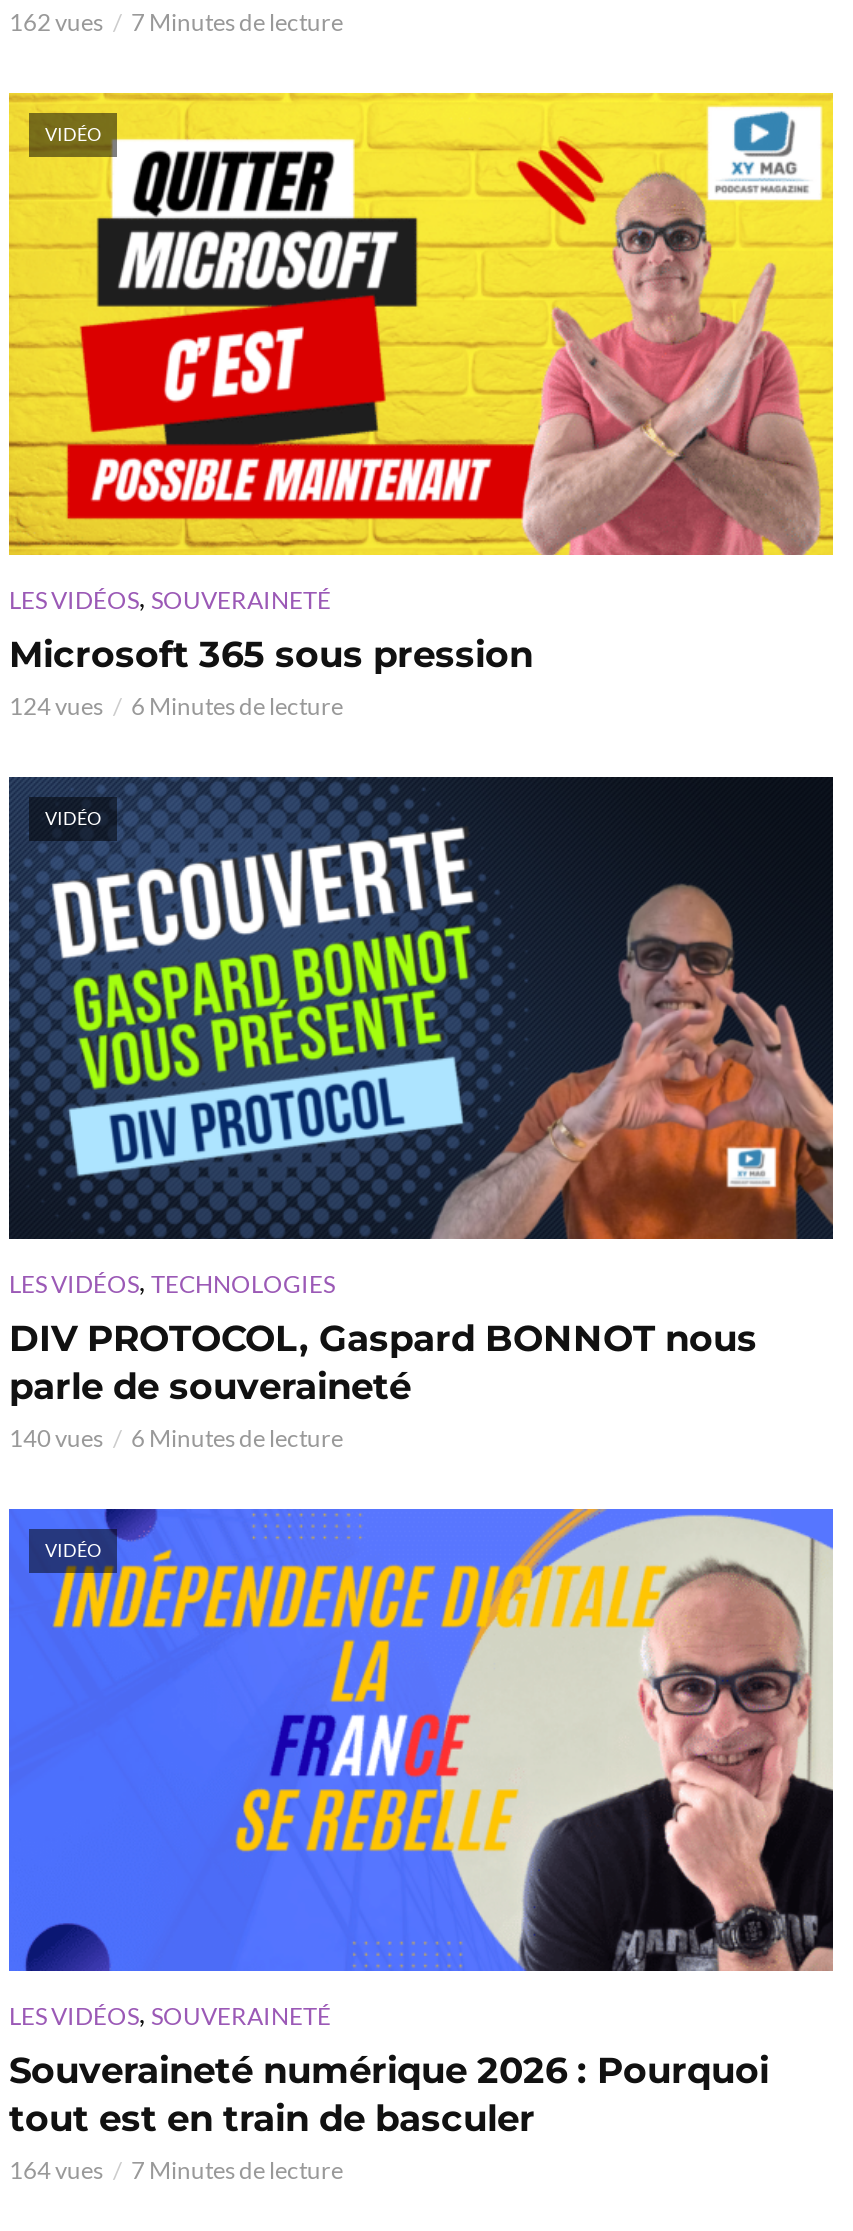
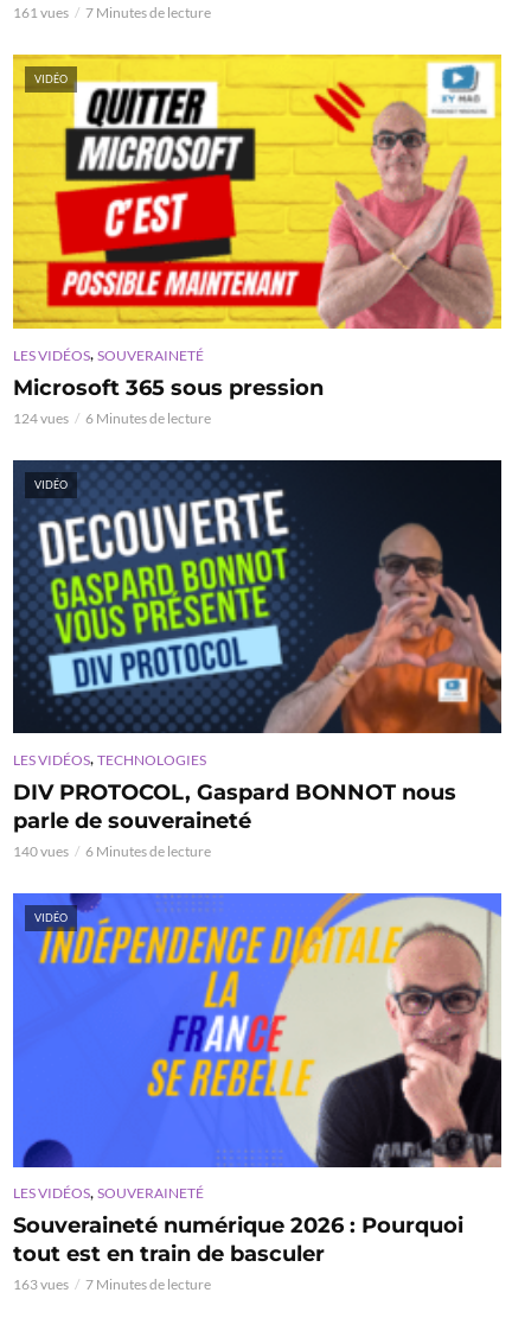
- 162 vues 7 Minutes de lecture
+ 161 vues 7 Minutes de lecture

- 164 vues 7 Minutes de lecture
+ 163 vues 7 Minutes de lecture
